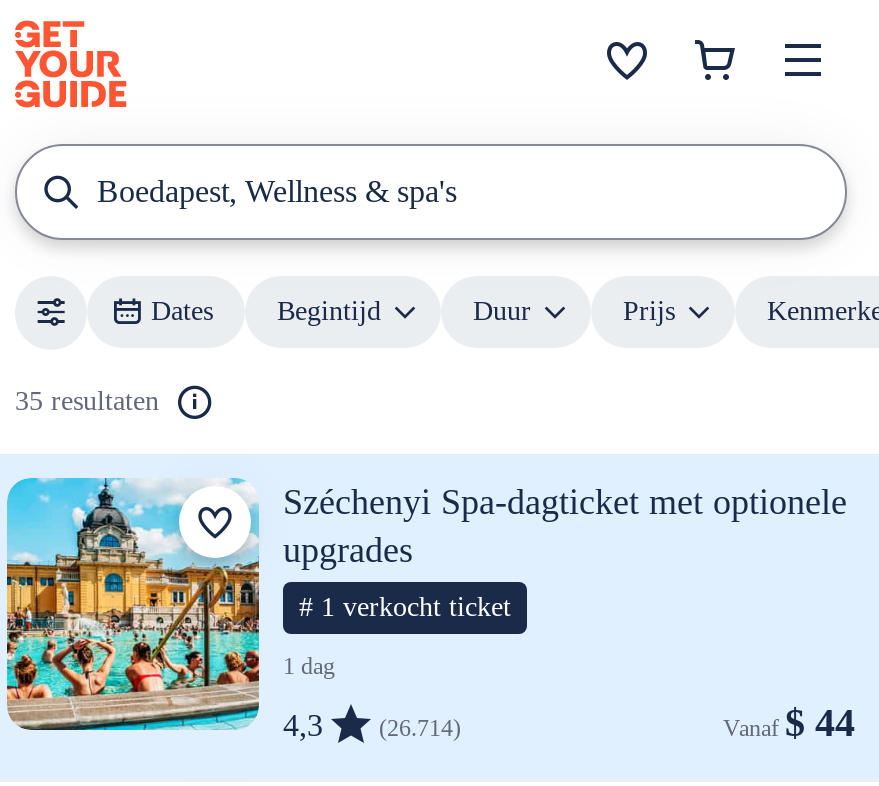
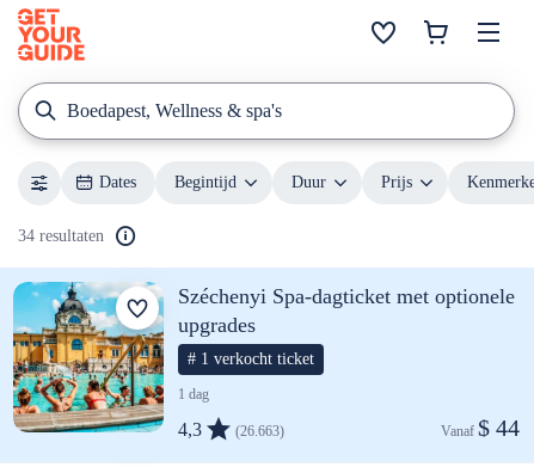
- 35 resultaten
+ 34 resultaten

- 4,3 (26.714)
+ 4,3 (26.663)
